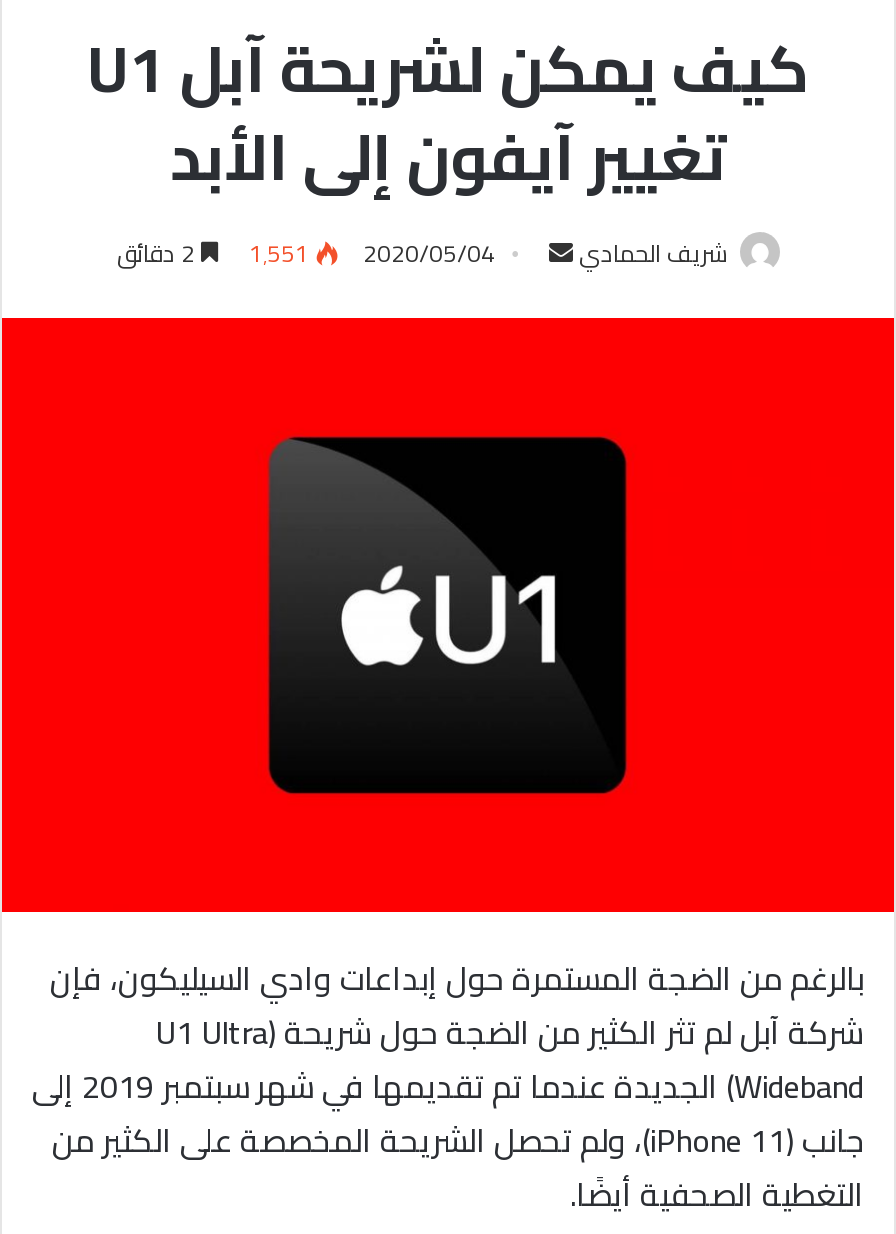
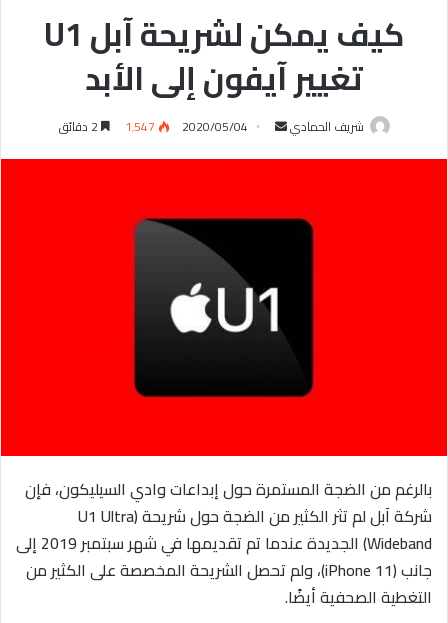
- 1٬551
+ 1٬547
